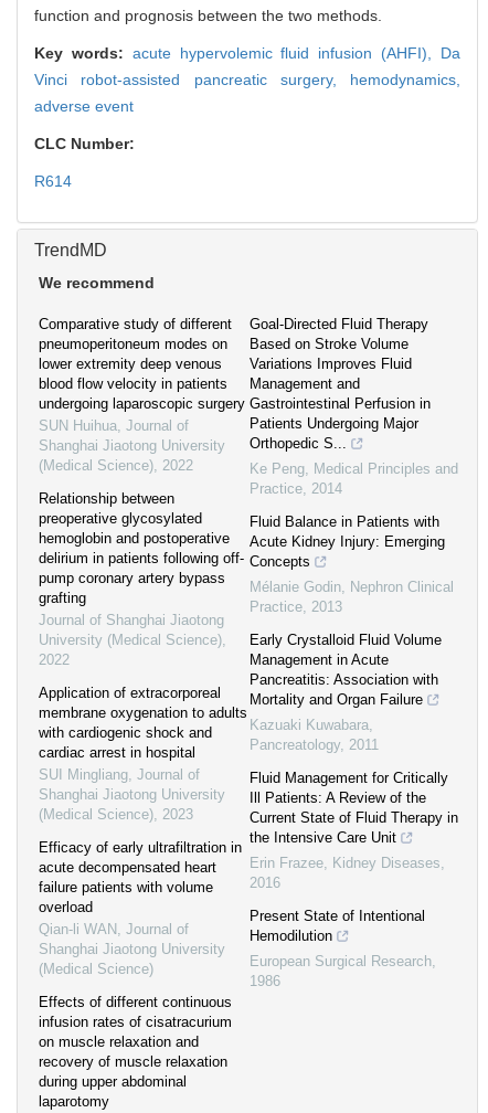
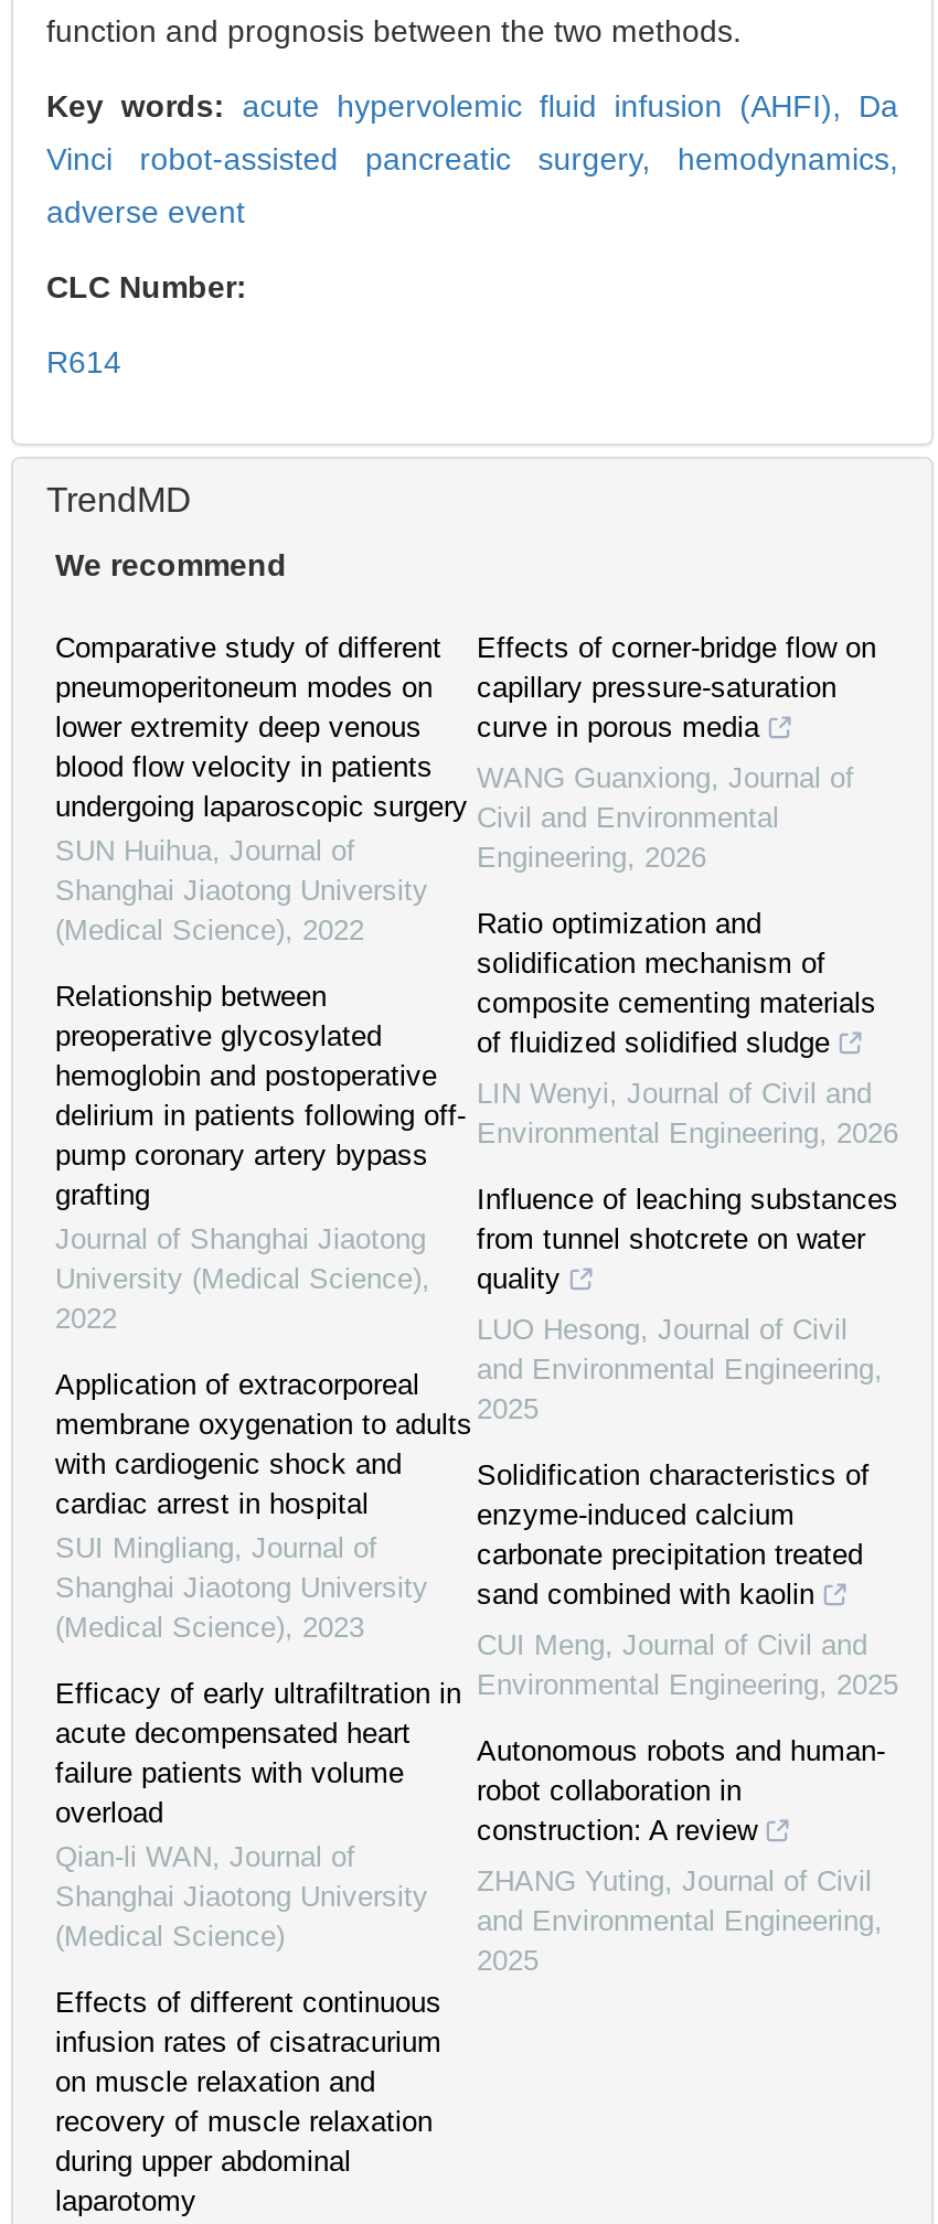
- Goal-Directed Fluid Therapy
- Based on Stroke Volume
- Variations Improves Fluid
- Management and
- Gastrointestinal Perfusion in
- Patients Undergoing Major
- Orthopedic S...
+ Effects of corner-bridge flow on
+ capillary pressure-saturation
+ curve in porous media

- Ke Peng, Medical Principles and
- Practice, 2014
+ WANG Guanxiong, Journal of
+ Civil and Environmental
+ Engineering, 2026

- Fluid Balance in Patients with
- Acute Kidney Injury: Emerging
- Concepts
+ Ratio optimization and
+ solidification mechanism of
+ composite cementing materials
+ of fluidized solidified sludge

- Mélanie Godin, Nephron Clinical
- Practice, 2013
+ LIN Wenyi, Journal of Civil and
+ Environmental Engineering, 2026

- Early Crystalloid Fluid Volume
- Management in Acute
- Pancreatitis: Association with
- Mortality and Organ Failure
+ Influence of leaching substances
+ from tunnel shotcrete on water
+ quality

- Kazuaki Kuwabara,
- Pancreatology, 2011
+ LUO Hesong, Journal of Civil
+ and Environmental Engineering,
+ 2025

- Fluid Management for Critically
- Ill Patients: A Review of the
- Current State of Fluid Therapy in
- the Intensive Care Unit
+ Solidification characteristics of
+ enzyme-induced calcium
+ carbonate precipitation treated
+ sand combined with kaolin

- Erin Frazee, Kidney Diseases,
- 2016
+ CUI Meng, Journal of Civil and
+ Environmental Engineering, 2025

- Present State of Intentional
- Hemodilution
+ Autonomous robots and human-
+ robot collaboration in
+ construction: A review

- European Surgical Research,
- 1986
+ ZHANG Yuting, Journal of Civil
+ and Environmental Engineering,
+ 2025
